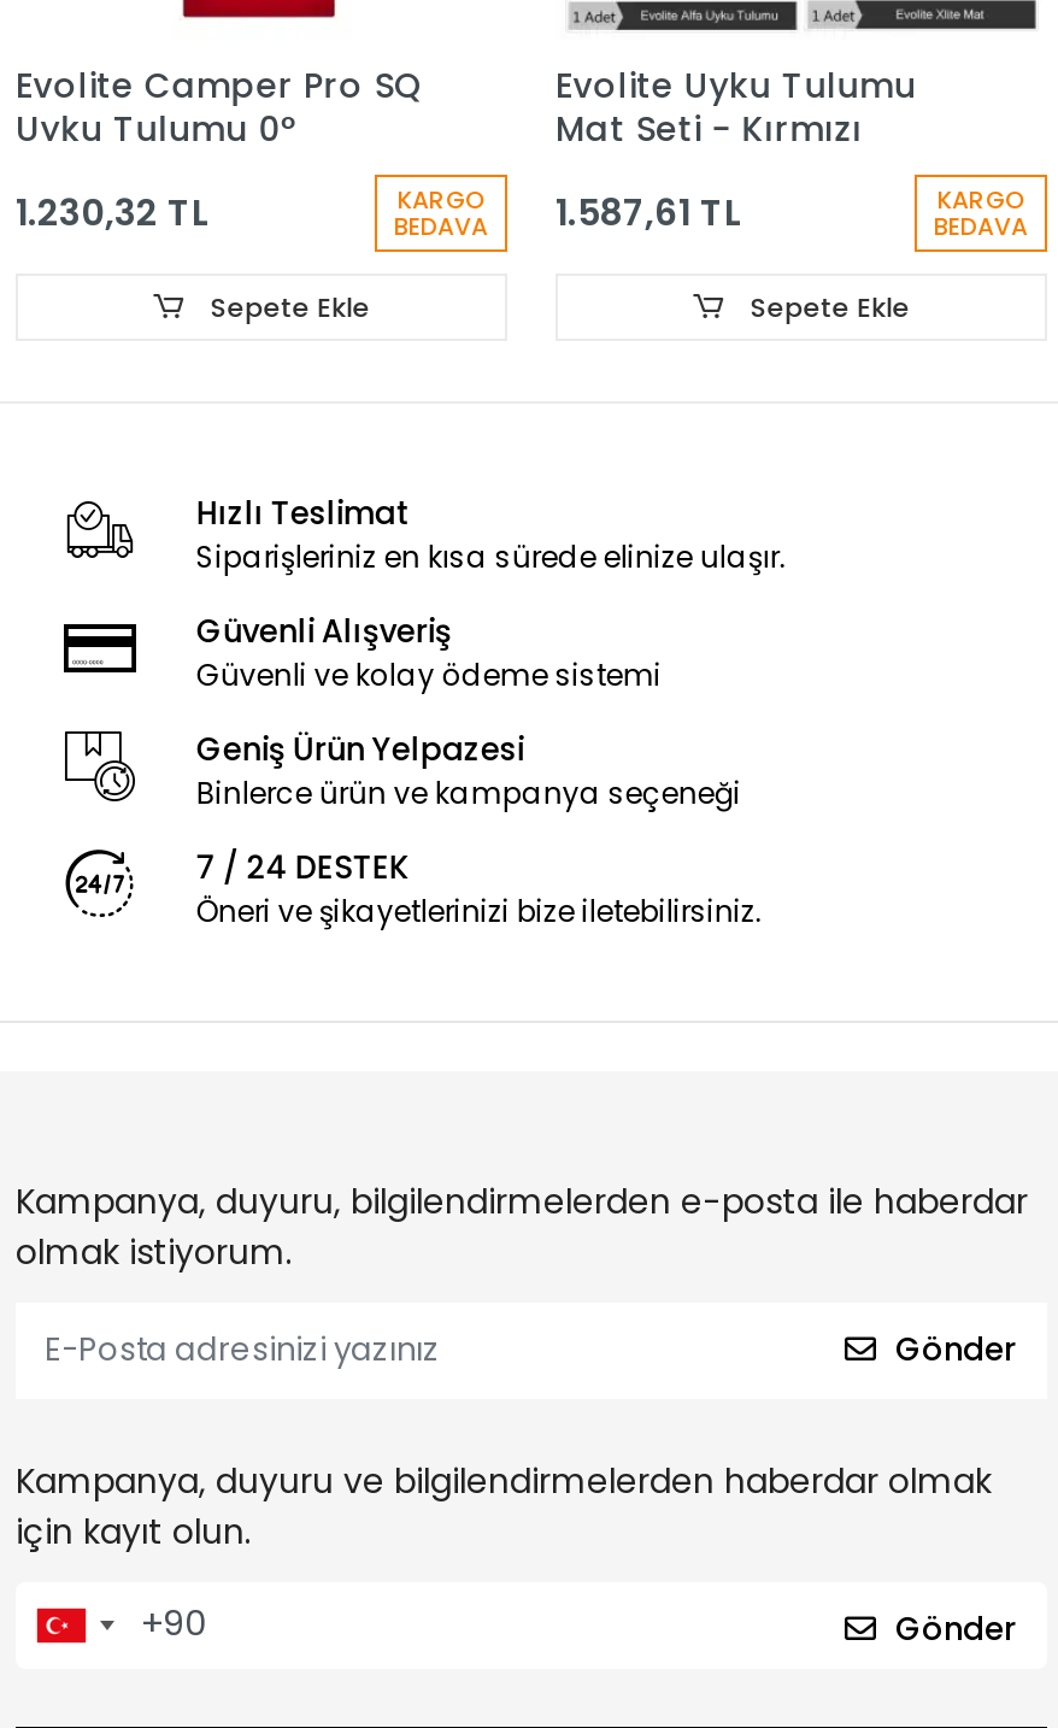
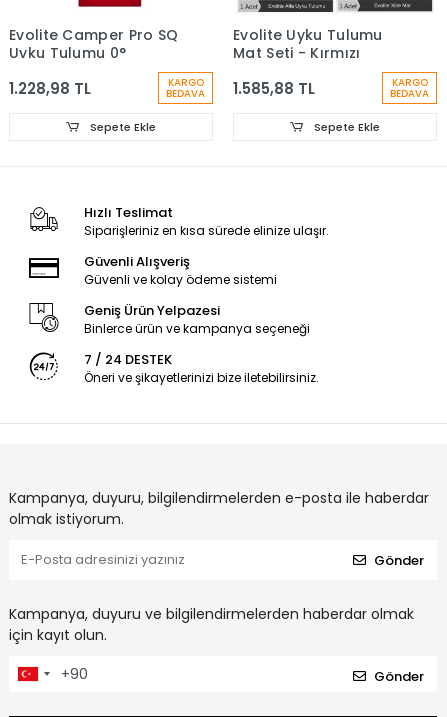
- 1.230,32 TL
+ 1.228,98 TL

- BEDAVA KARGO 1.587,61 TL
+ BEDAVA KARGO 1.585,88 TL
